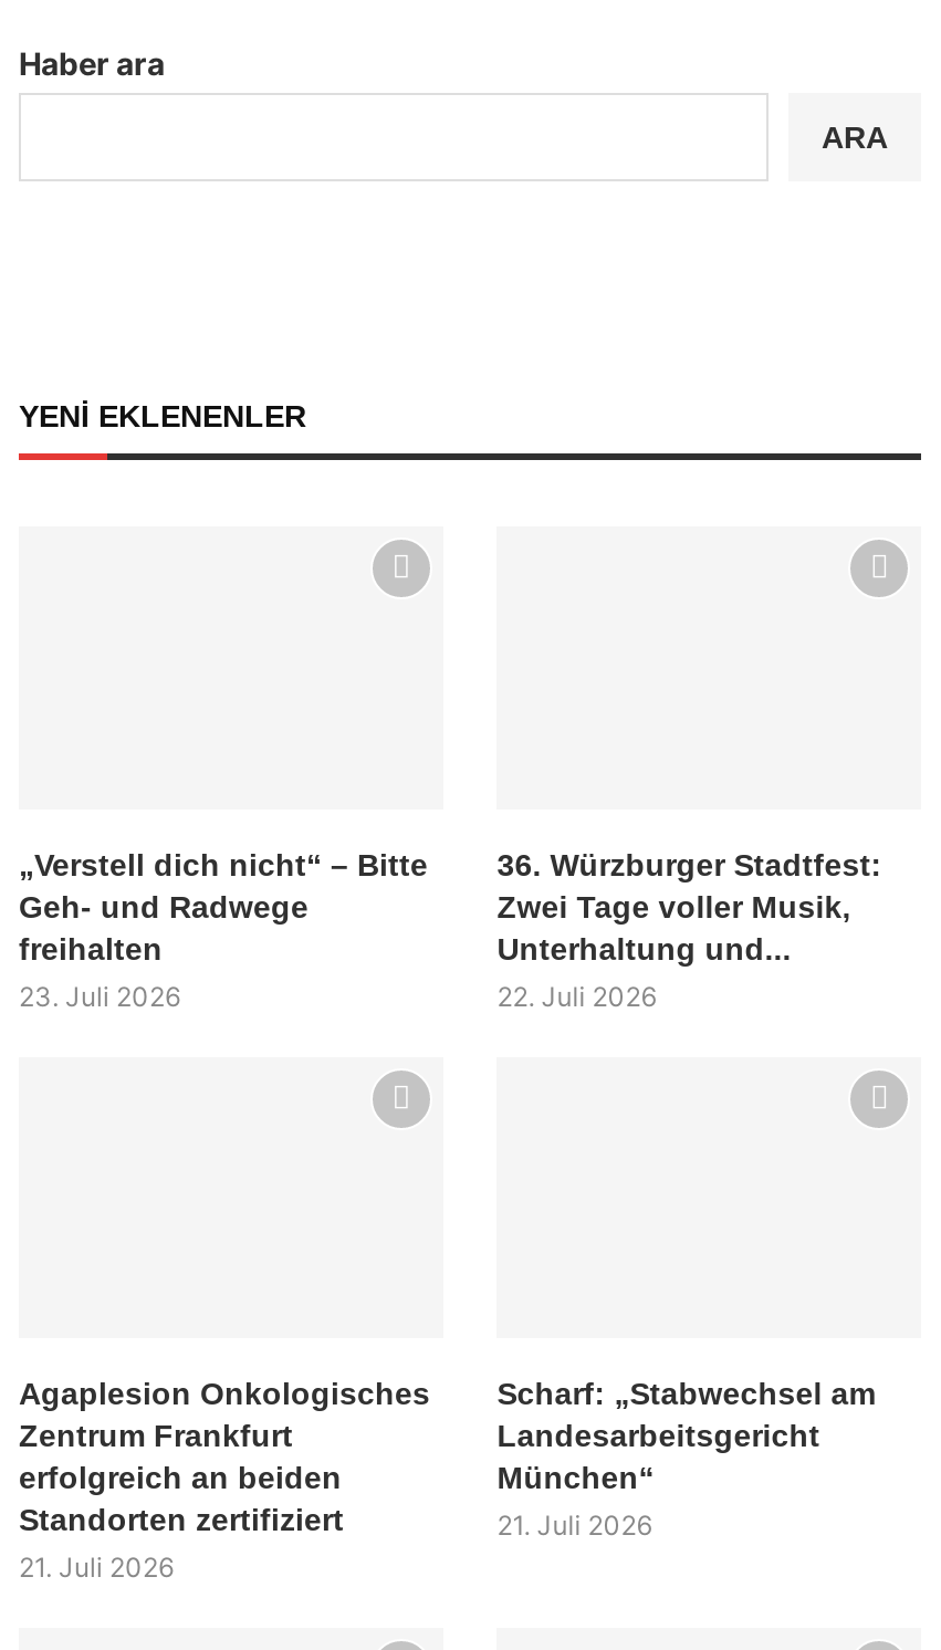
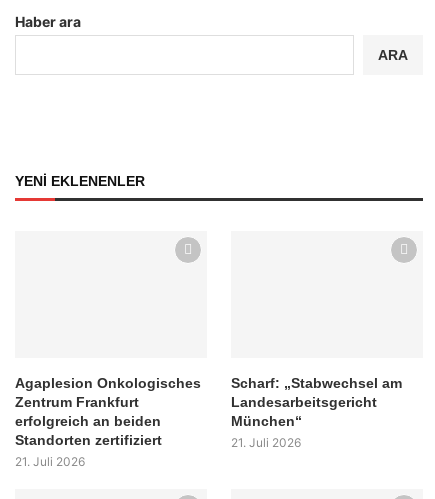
- „Verstell dich nicht“ – Bitte
- Geh- und Radwege
- freihalten
- 23. Juli 2026

- 36. Würzburger Stadtfest:
- Zwei Tage voller Musik,
- Unterhaltung und...
- 22. Juli 2026
